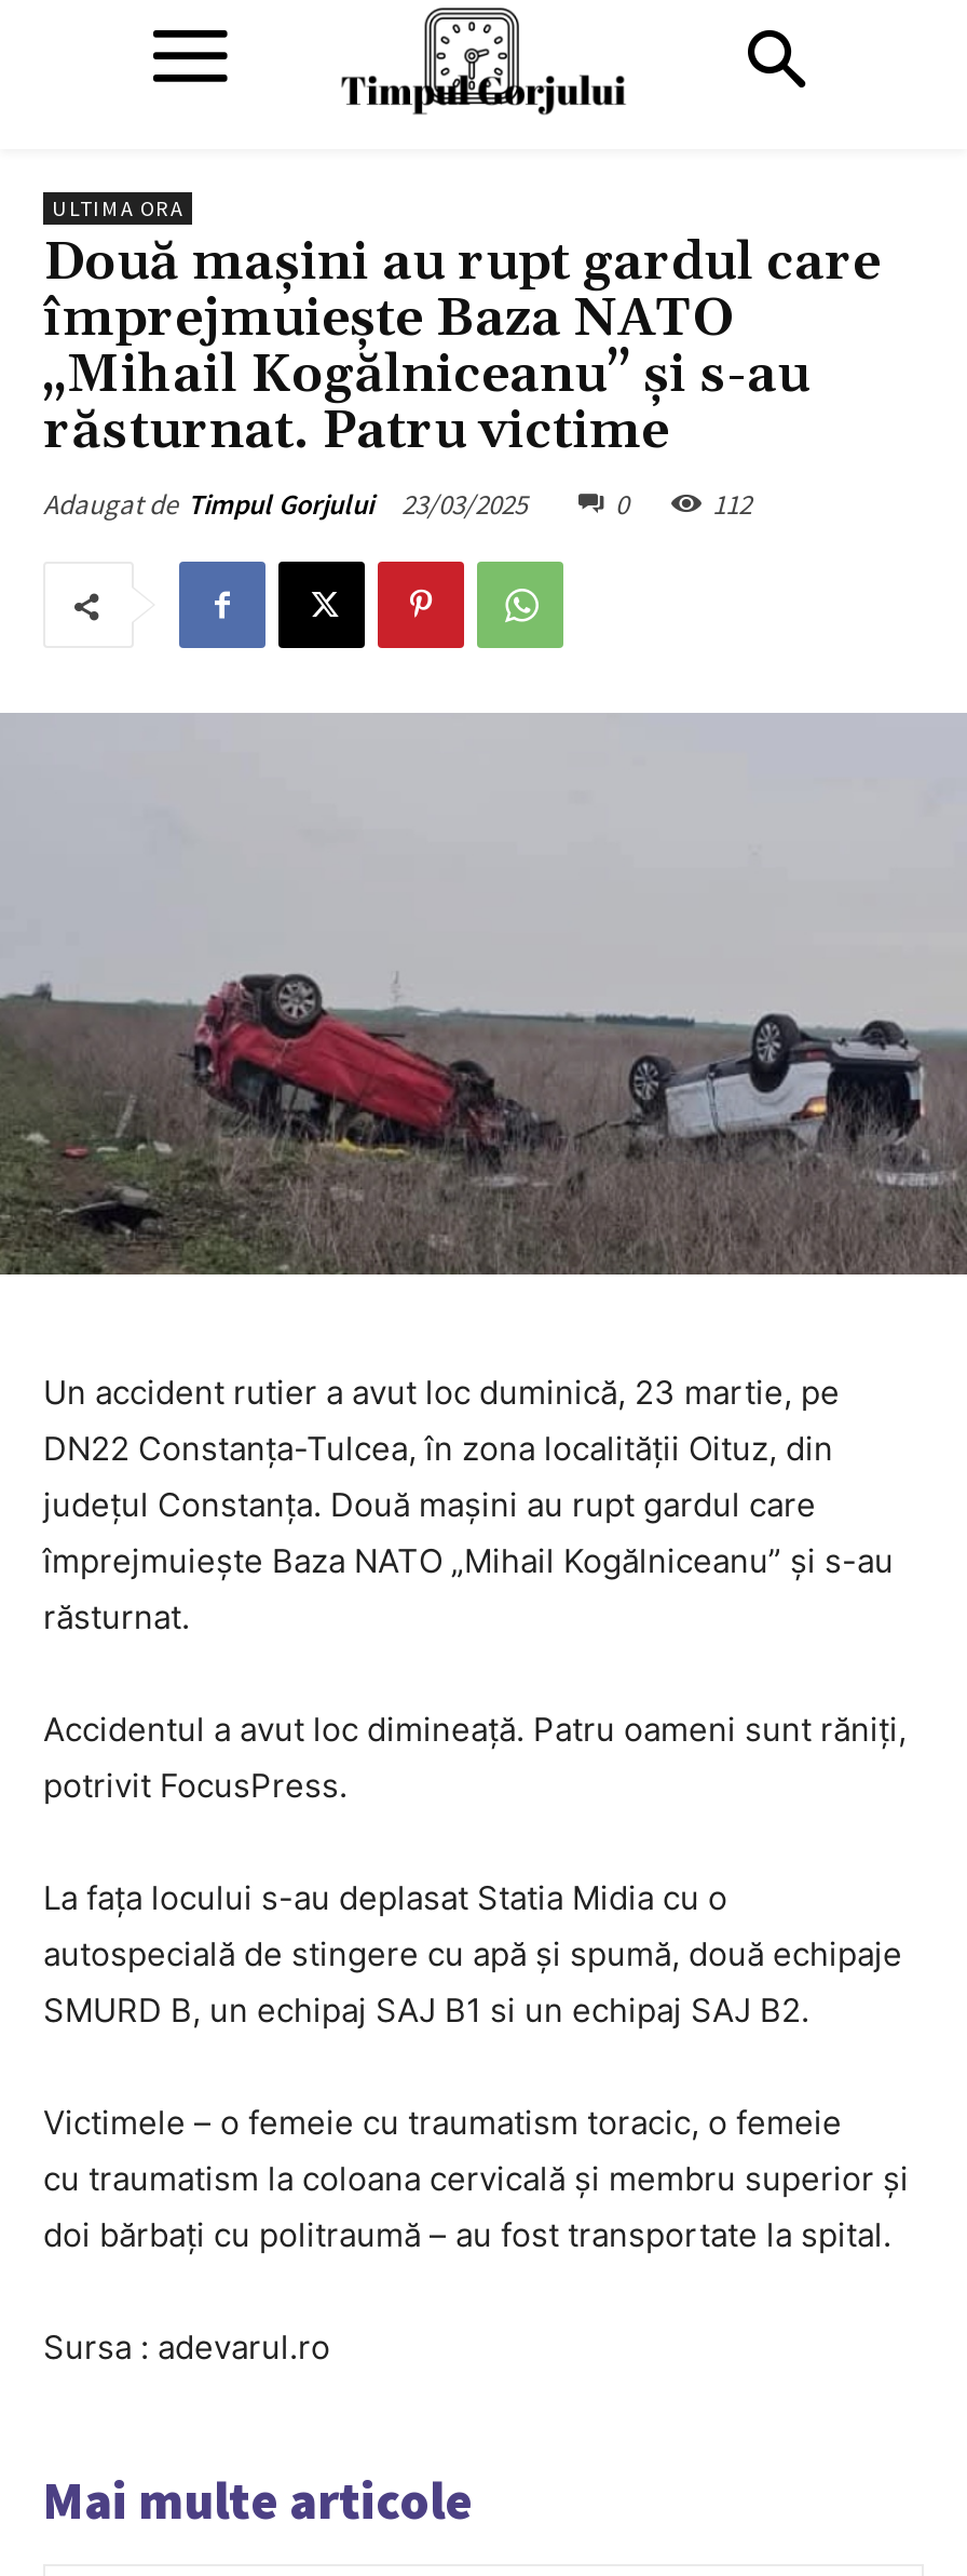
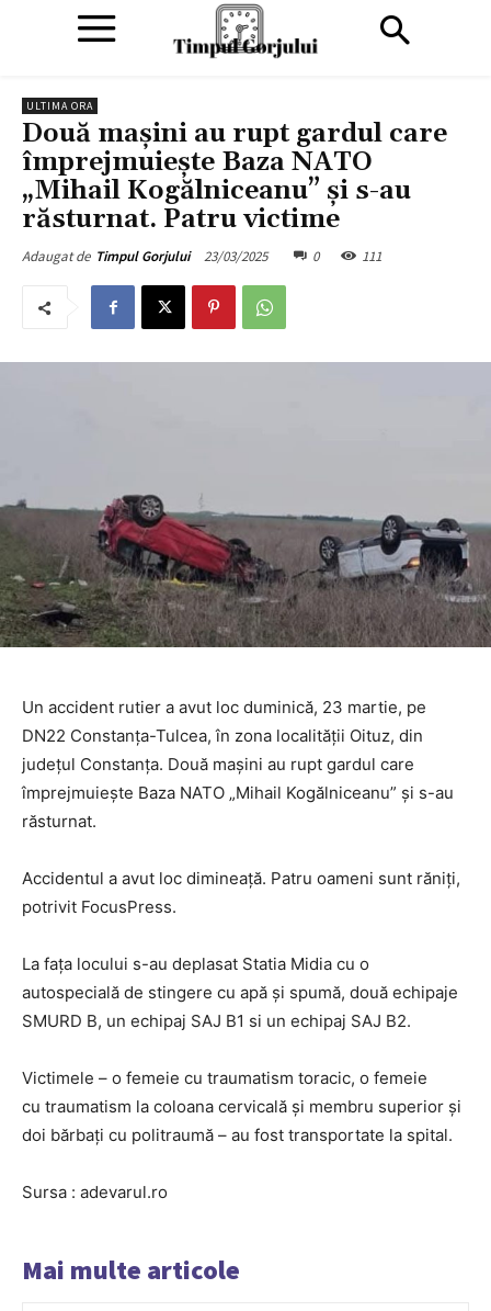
- 112
+ 111
